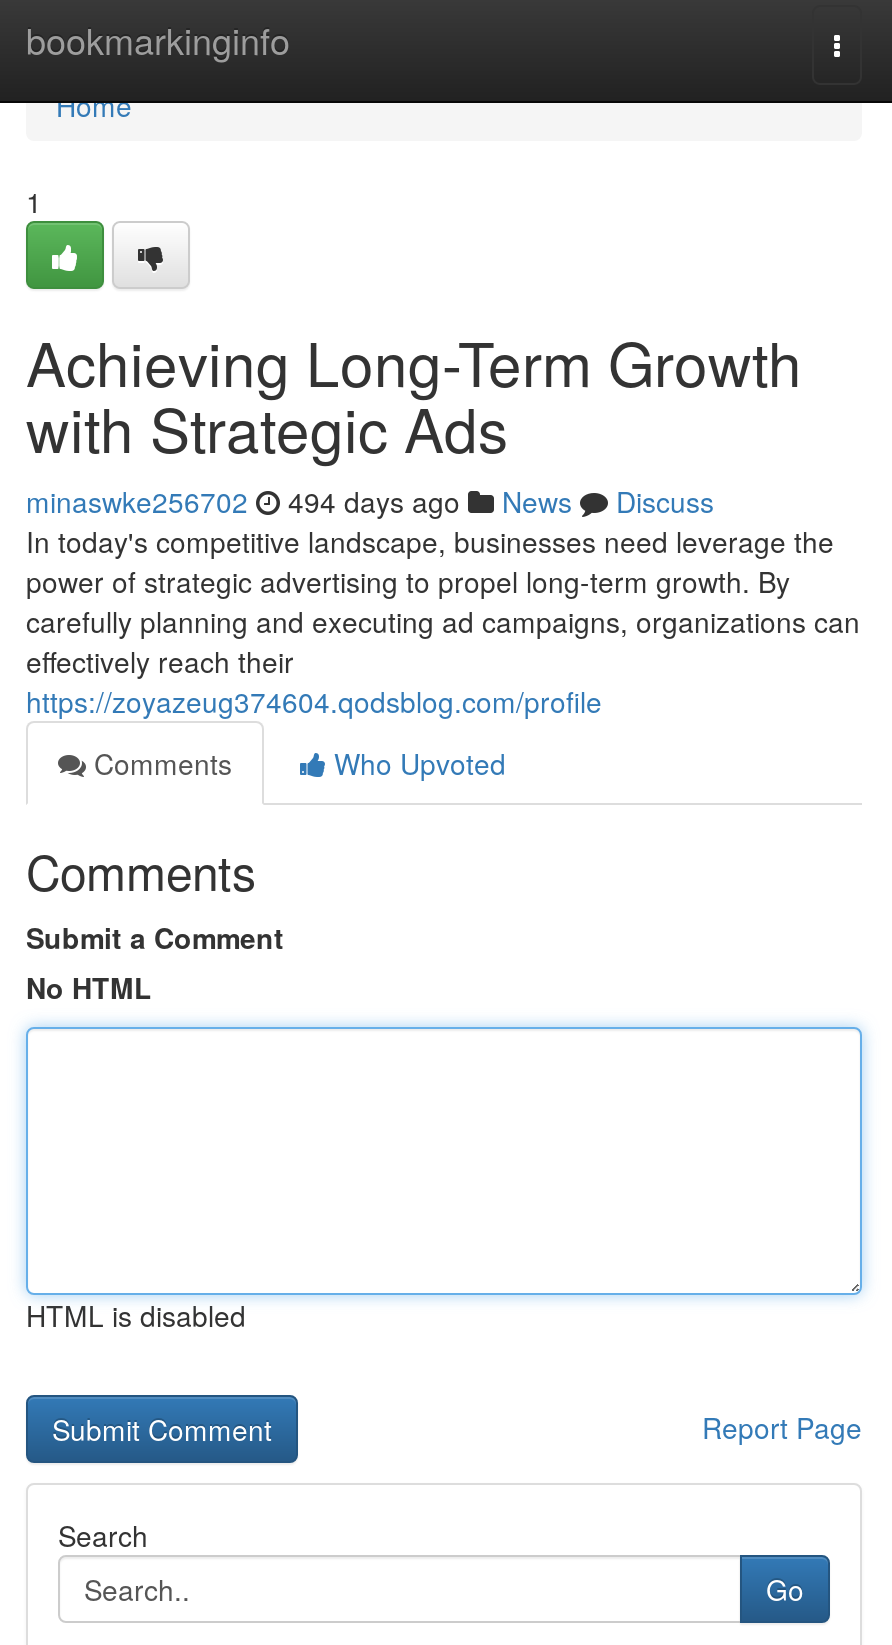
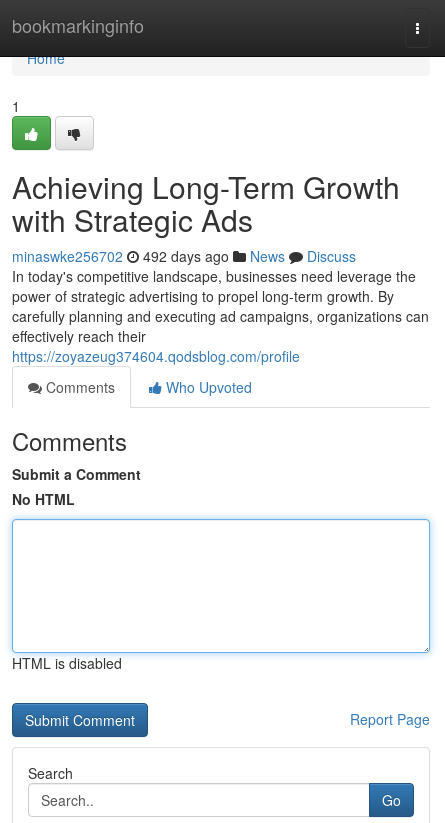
- minaswke256702 494 days ago News Discuss
+ minaswke256702 492 days ago News Discuss
